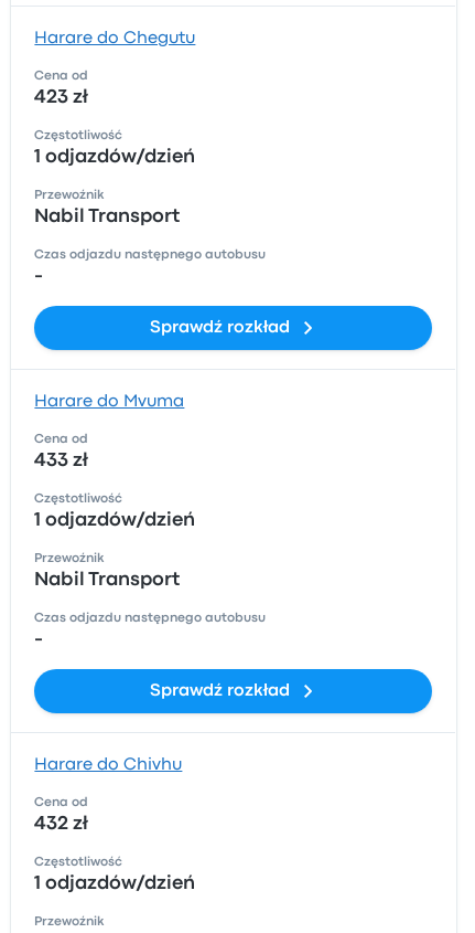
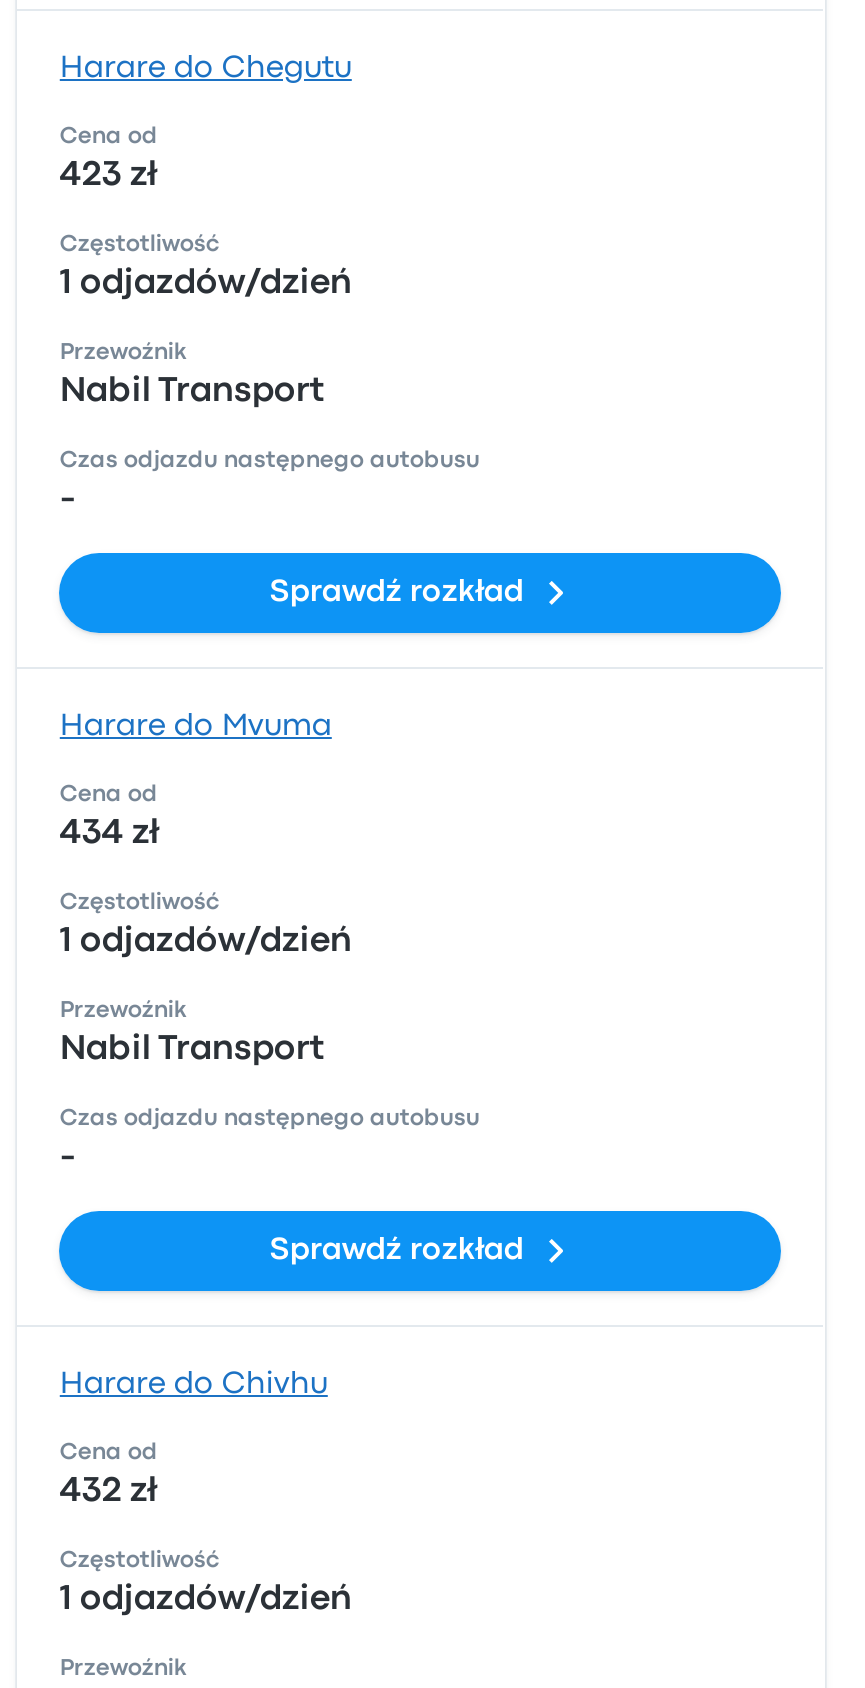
- 433 zł
+ 434 zł
